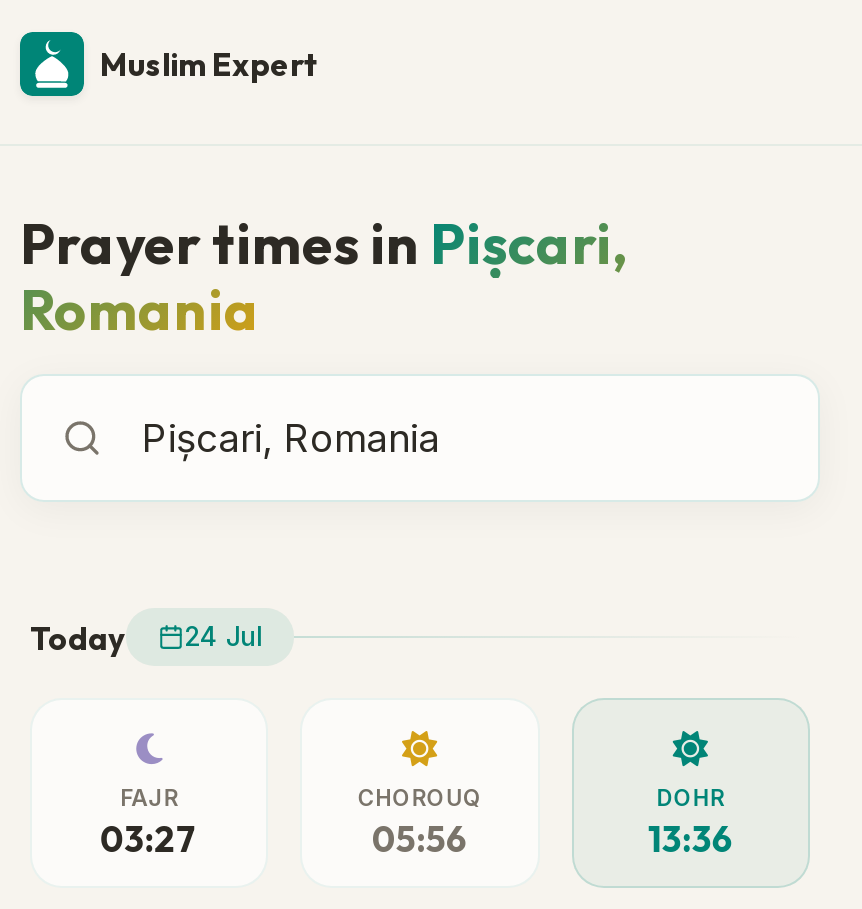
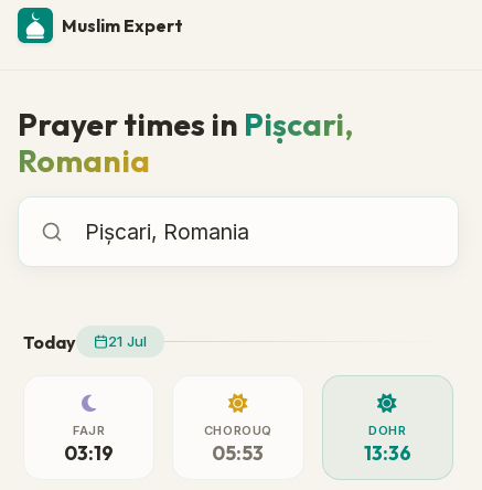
- Today 24 Jul
+ Today 21 Jul

- 03:27
+ 03:19

- 05:56
+ 05:53
